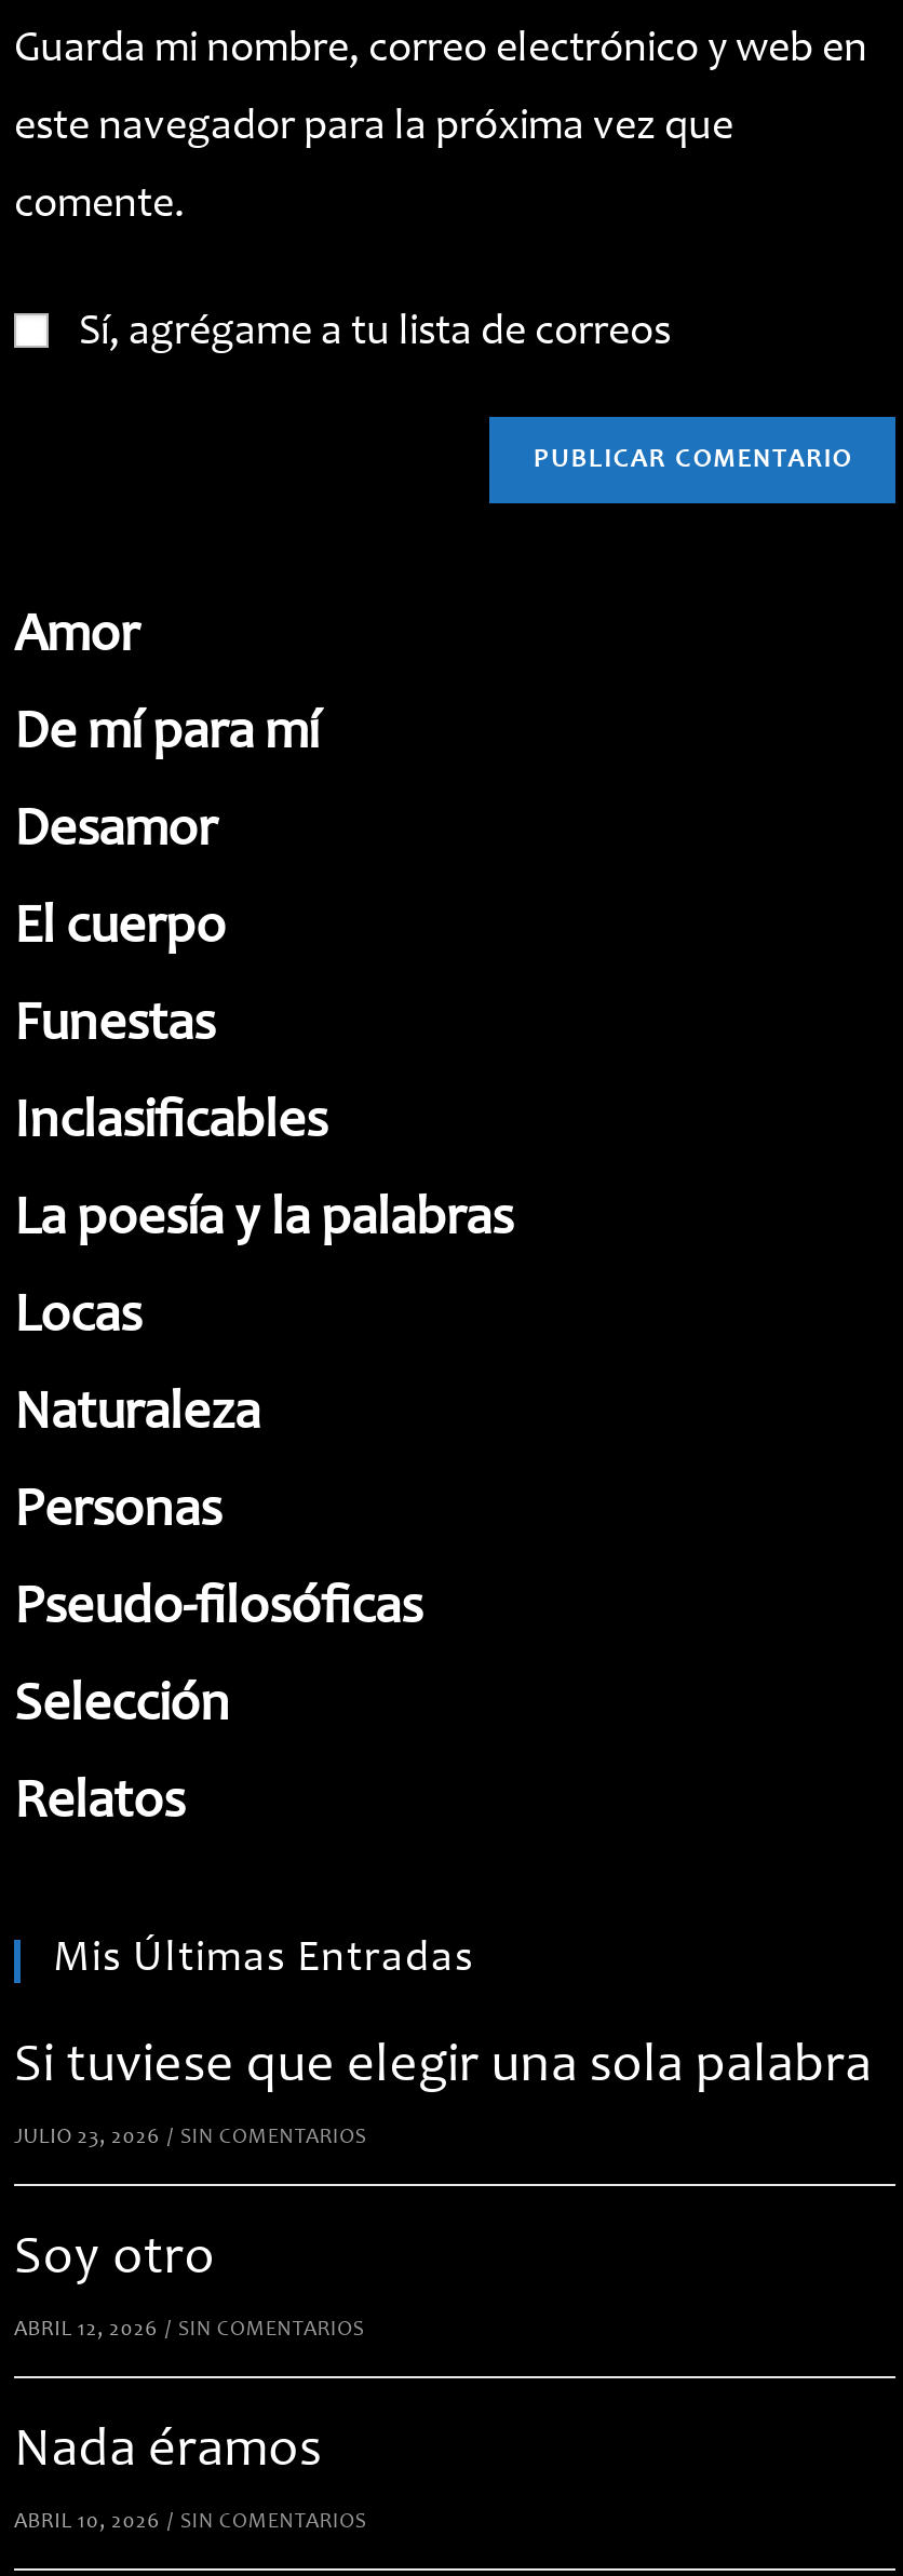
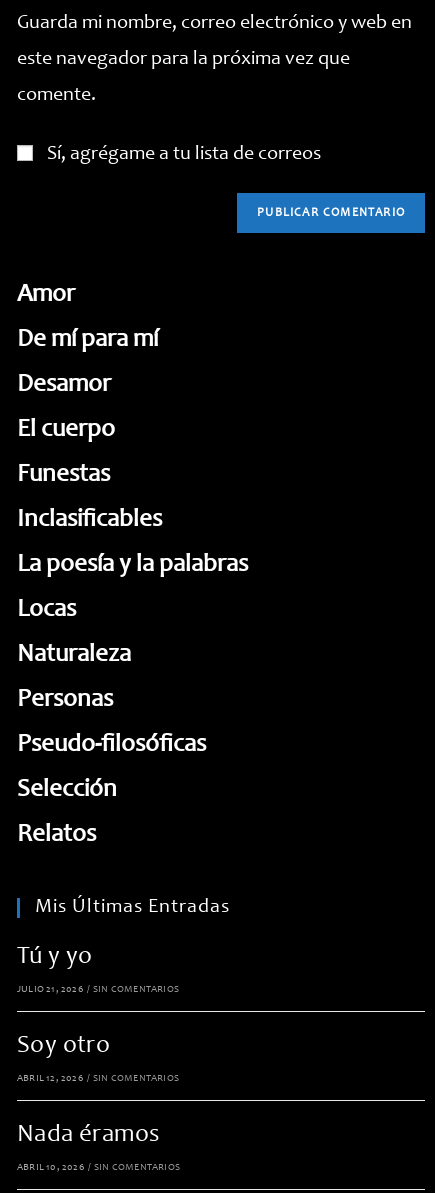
- Si tuviese que elegir una sola palabra
+ Tú y yo

- JULIO 23, 2026 / SIN COMENTARIOS
+ JULIO 21, 2026 / SIN COMENTARIOS
